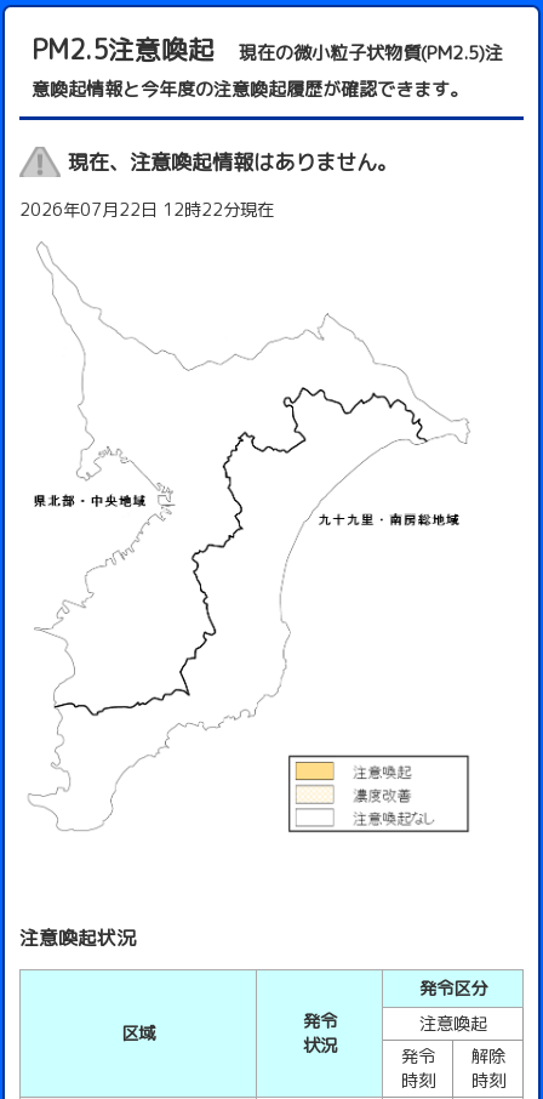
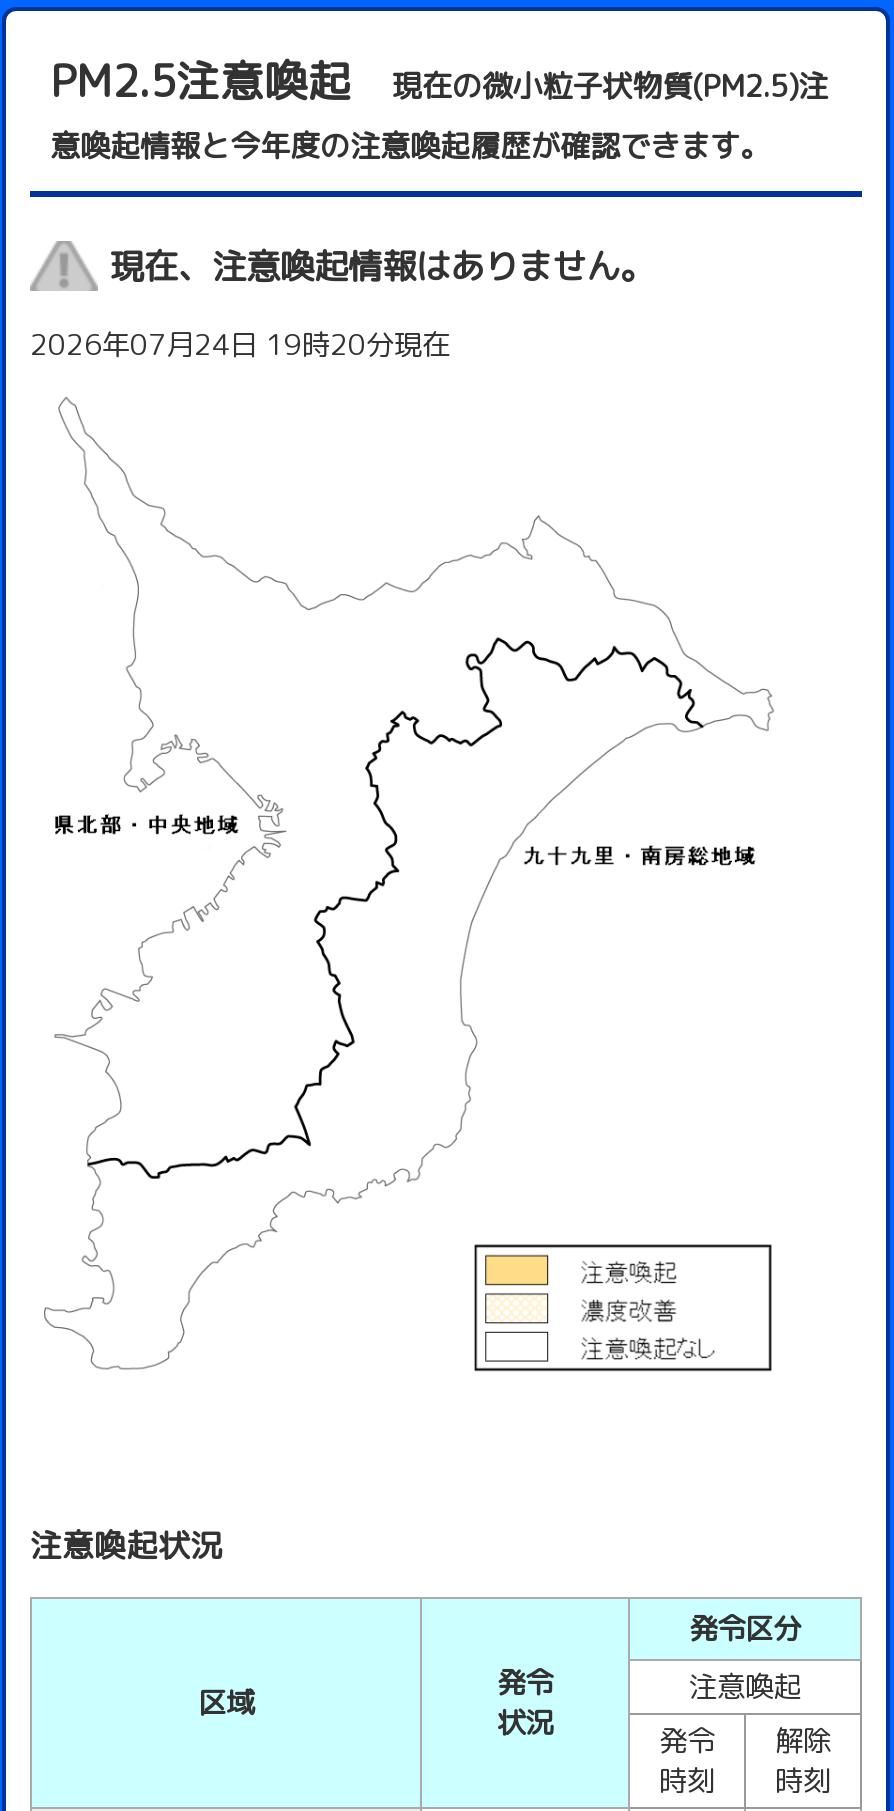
- 2026年07月22日 12時22分現在
+ 2026年07月24日 19時20分現在
